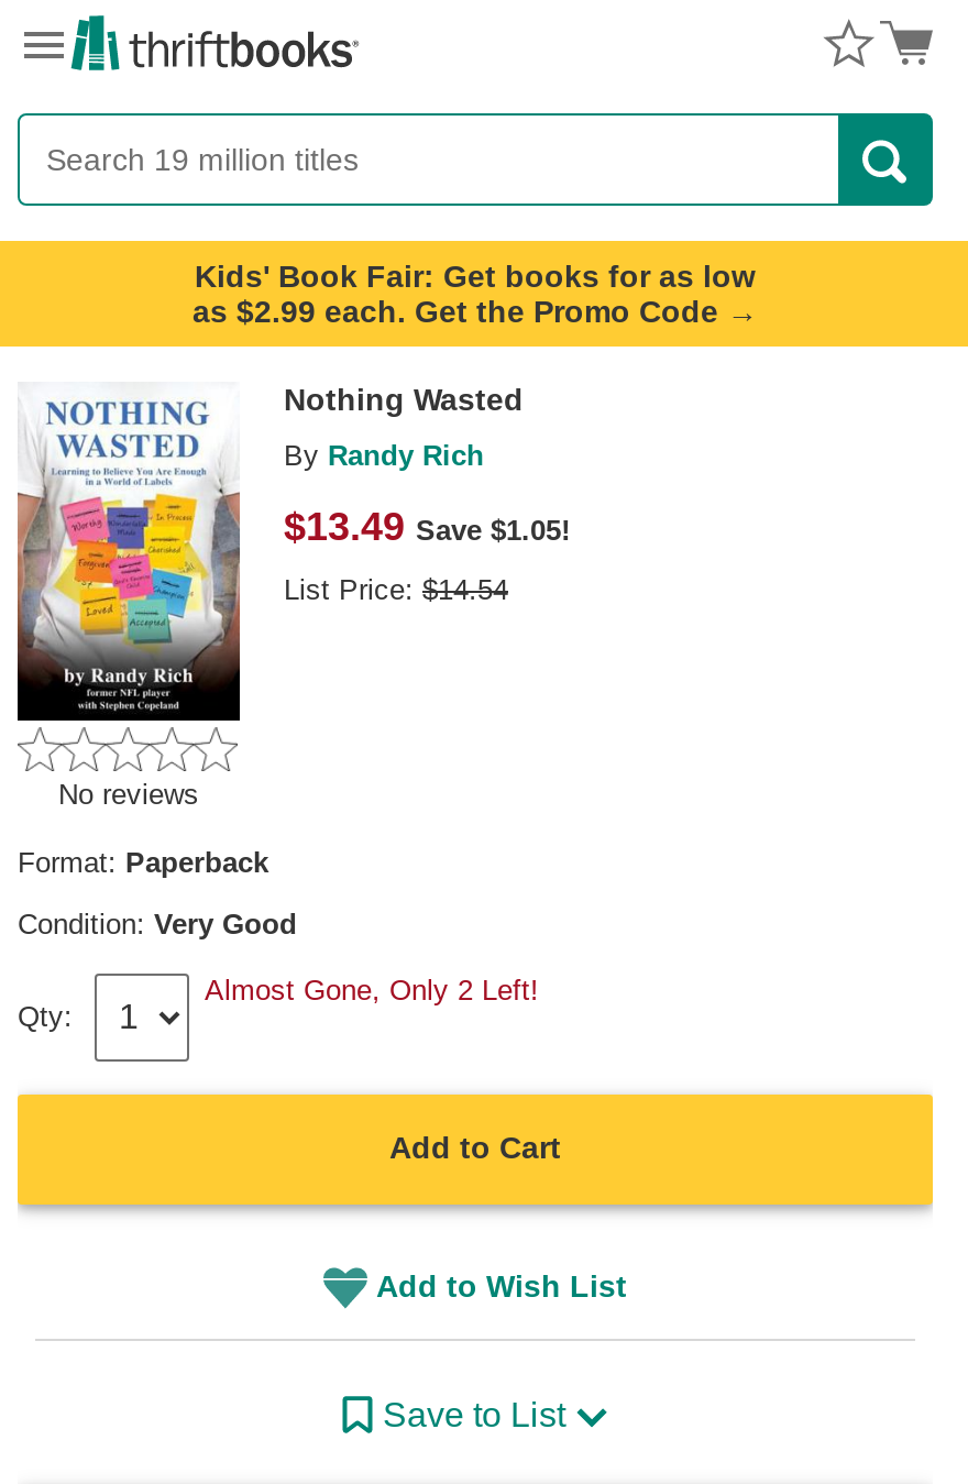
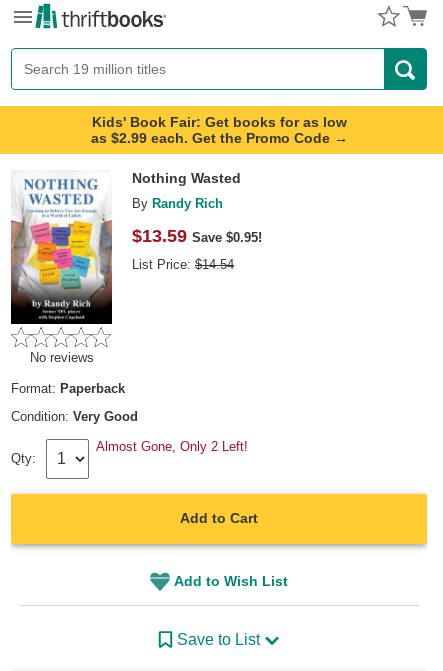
- $13.49 Save $1.05!
+ $13.59 Save $0.95!
